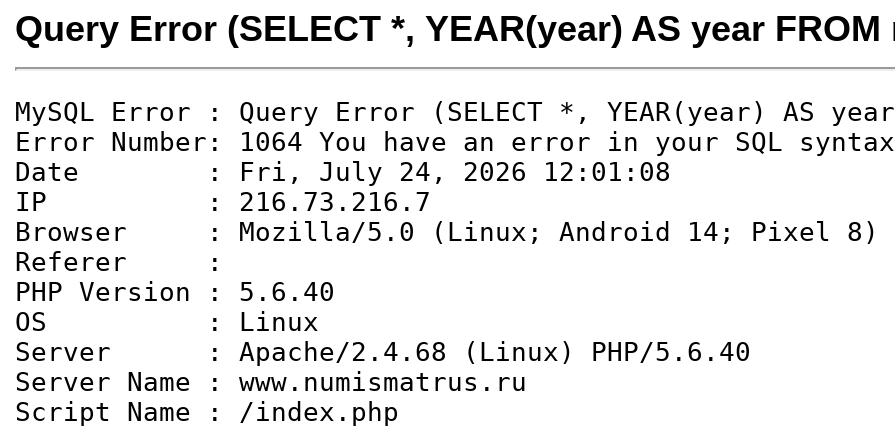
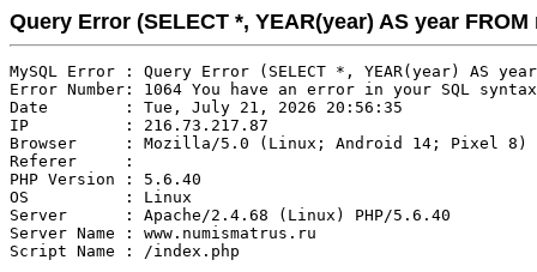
- Date : Fri, July 24, 2026 12:01:08
+ Date : Tue, July 21, 2026 20:56:35

- IP : 216.73.216.7
+ IP : 216.73.217.87
